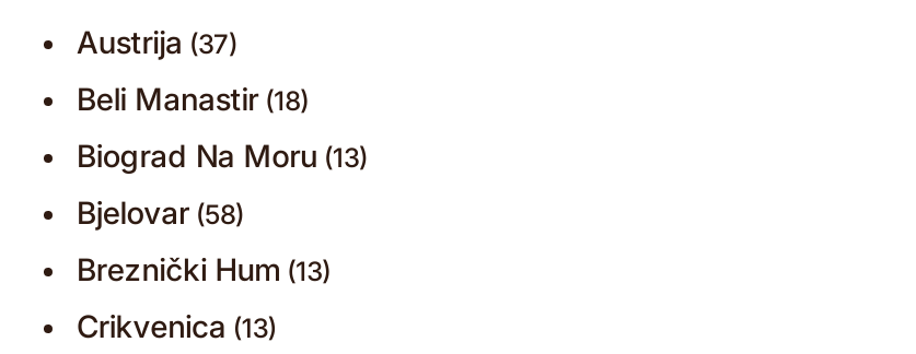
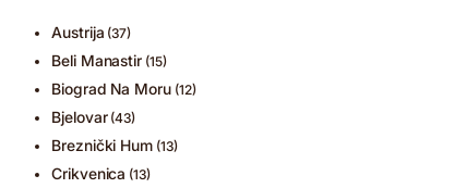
- Beli Manastir (18)
+ Beli Manastir (15)

- Biograd Na Moru (13)
+ Biograd Na Moru (12)

- Bjelovar (58)
+ Bjelovar (43)
